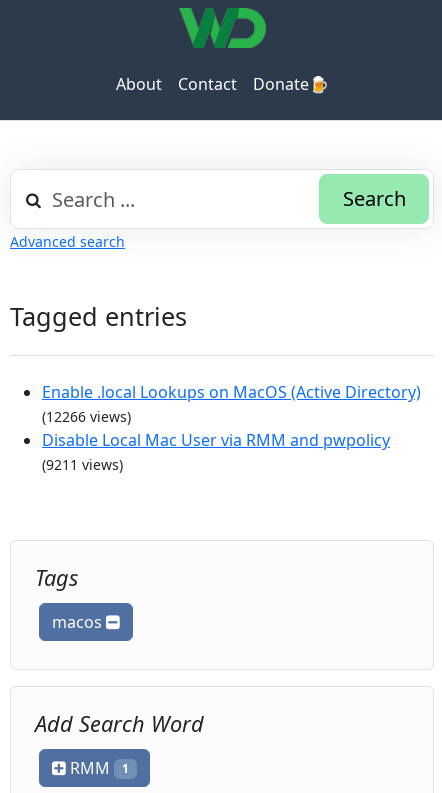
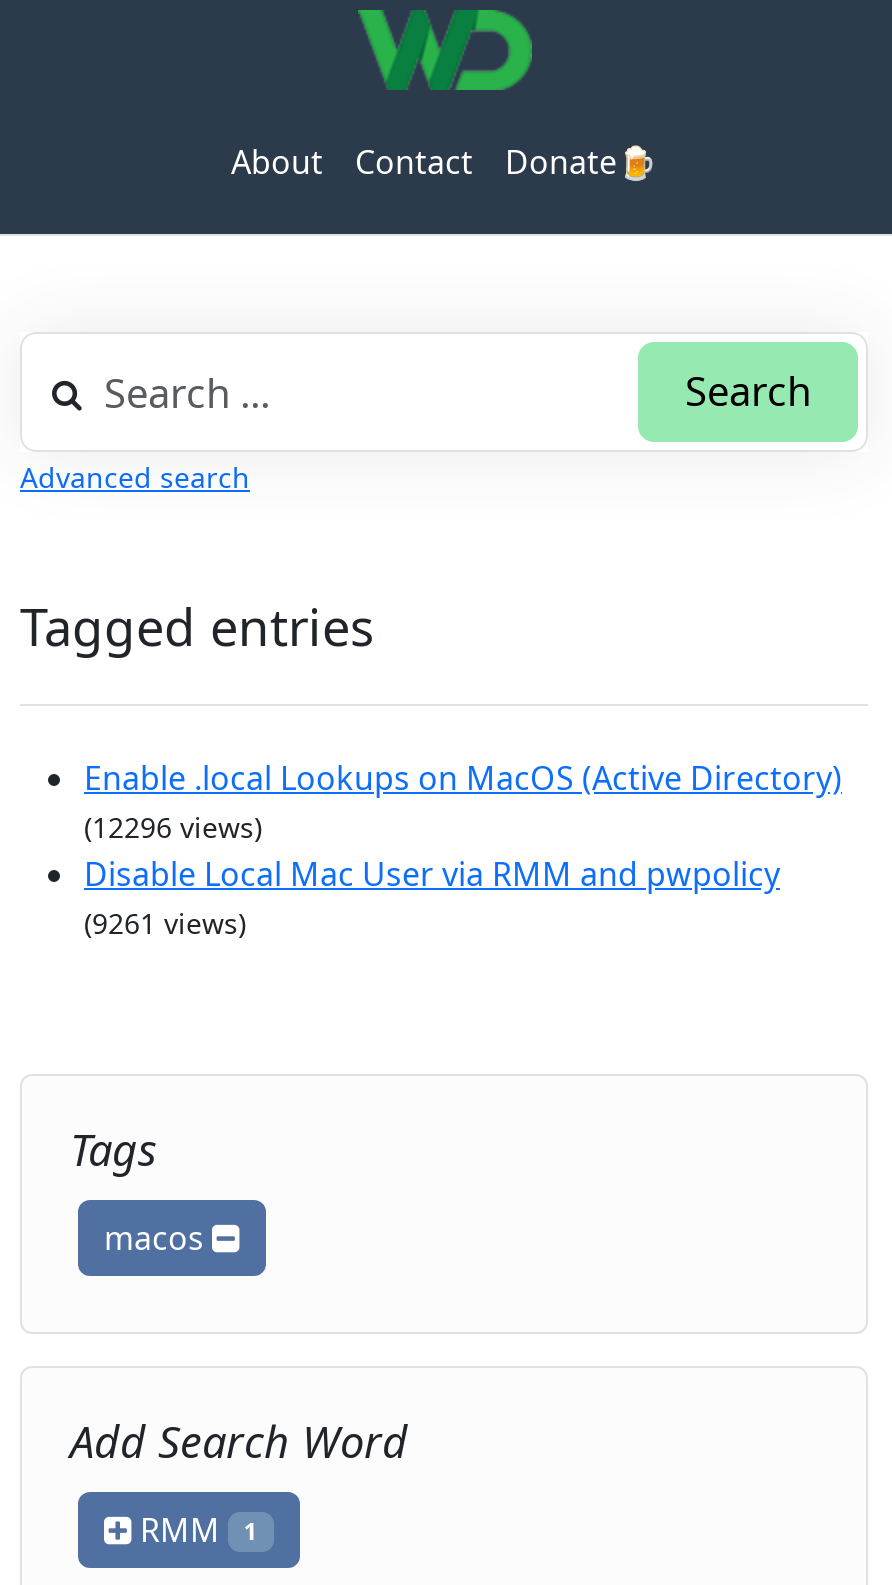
- (12266 views)
+ (12296 views)

- (9211 views)
+ (9261 views)
